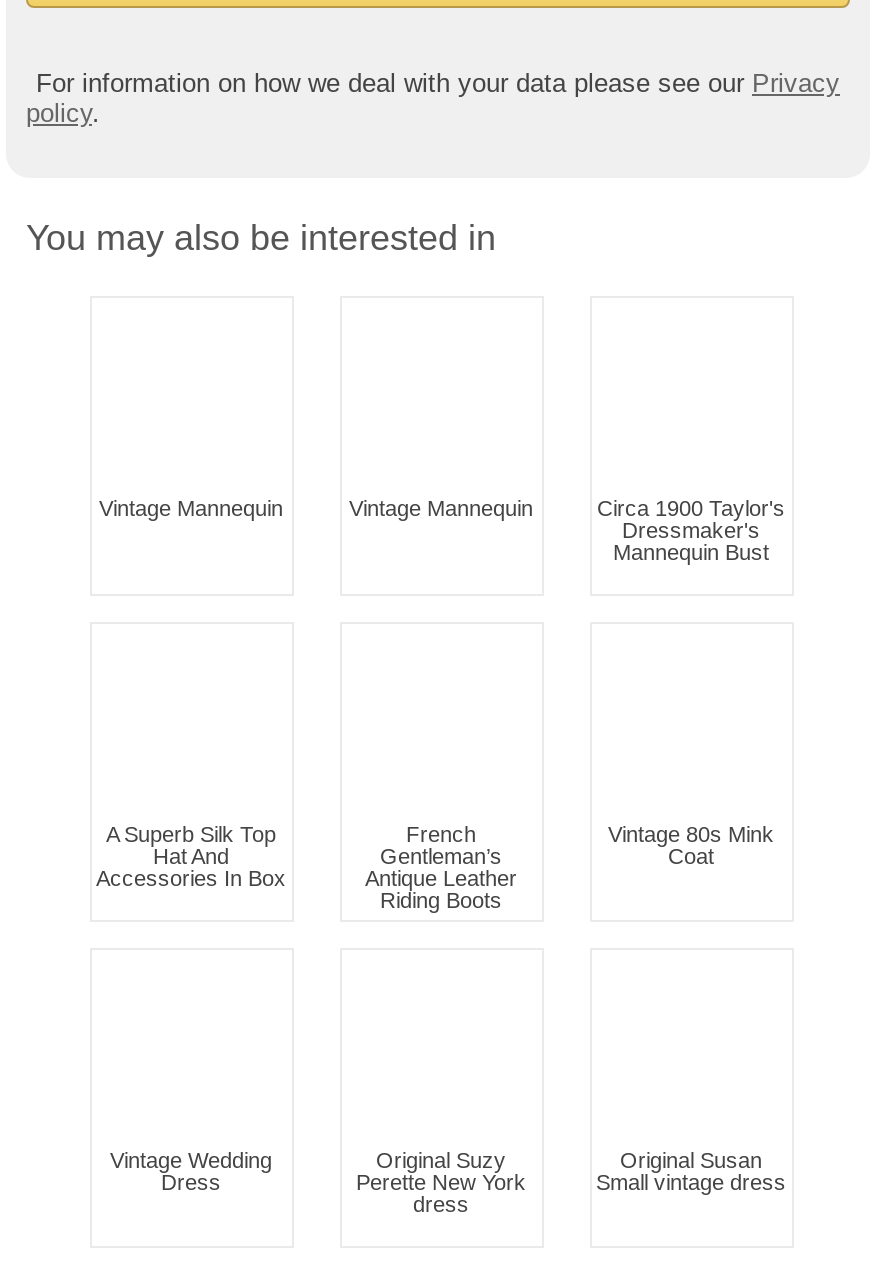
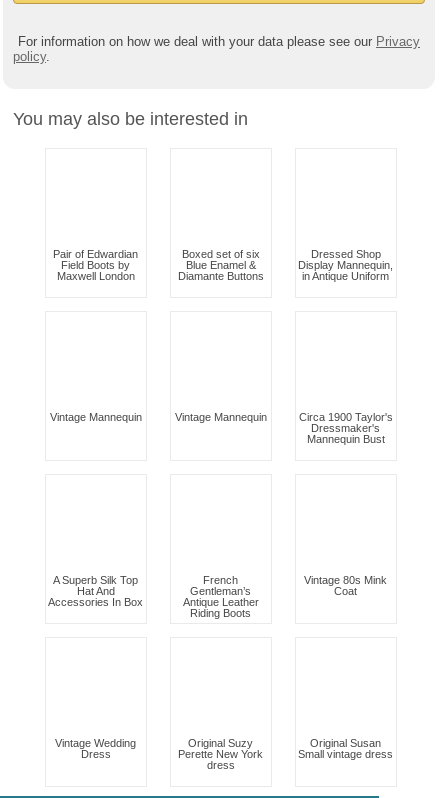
+ Pair of Edwardian
+ Field Boots by
+ Maxwell London

+ Boxed set of six
+ Blue Enamel &
+ Diamante Buttons

+ Dressed Shop
+ Display Mannequin,
+ in Antique Uniform
